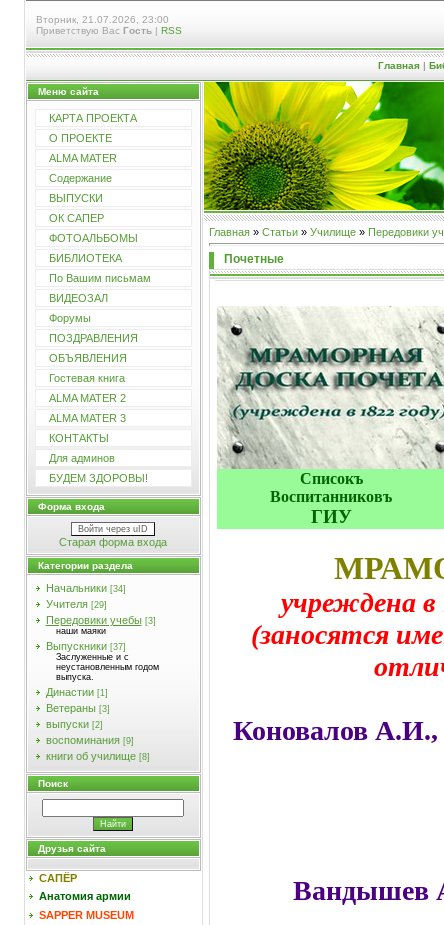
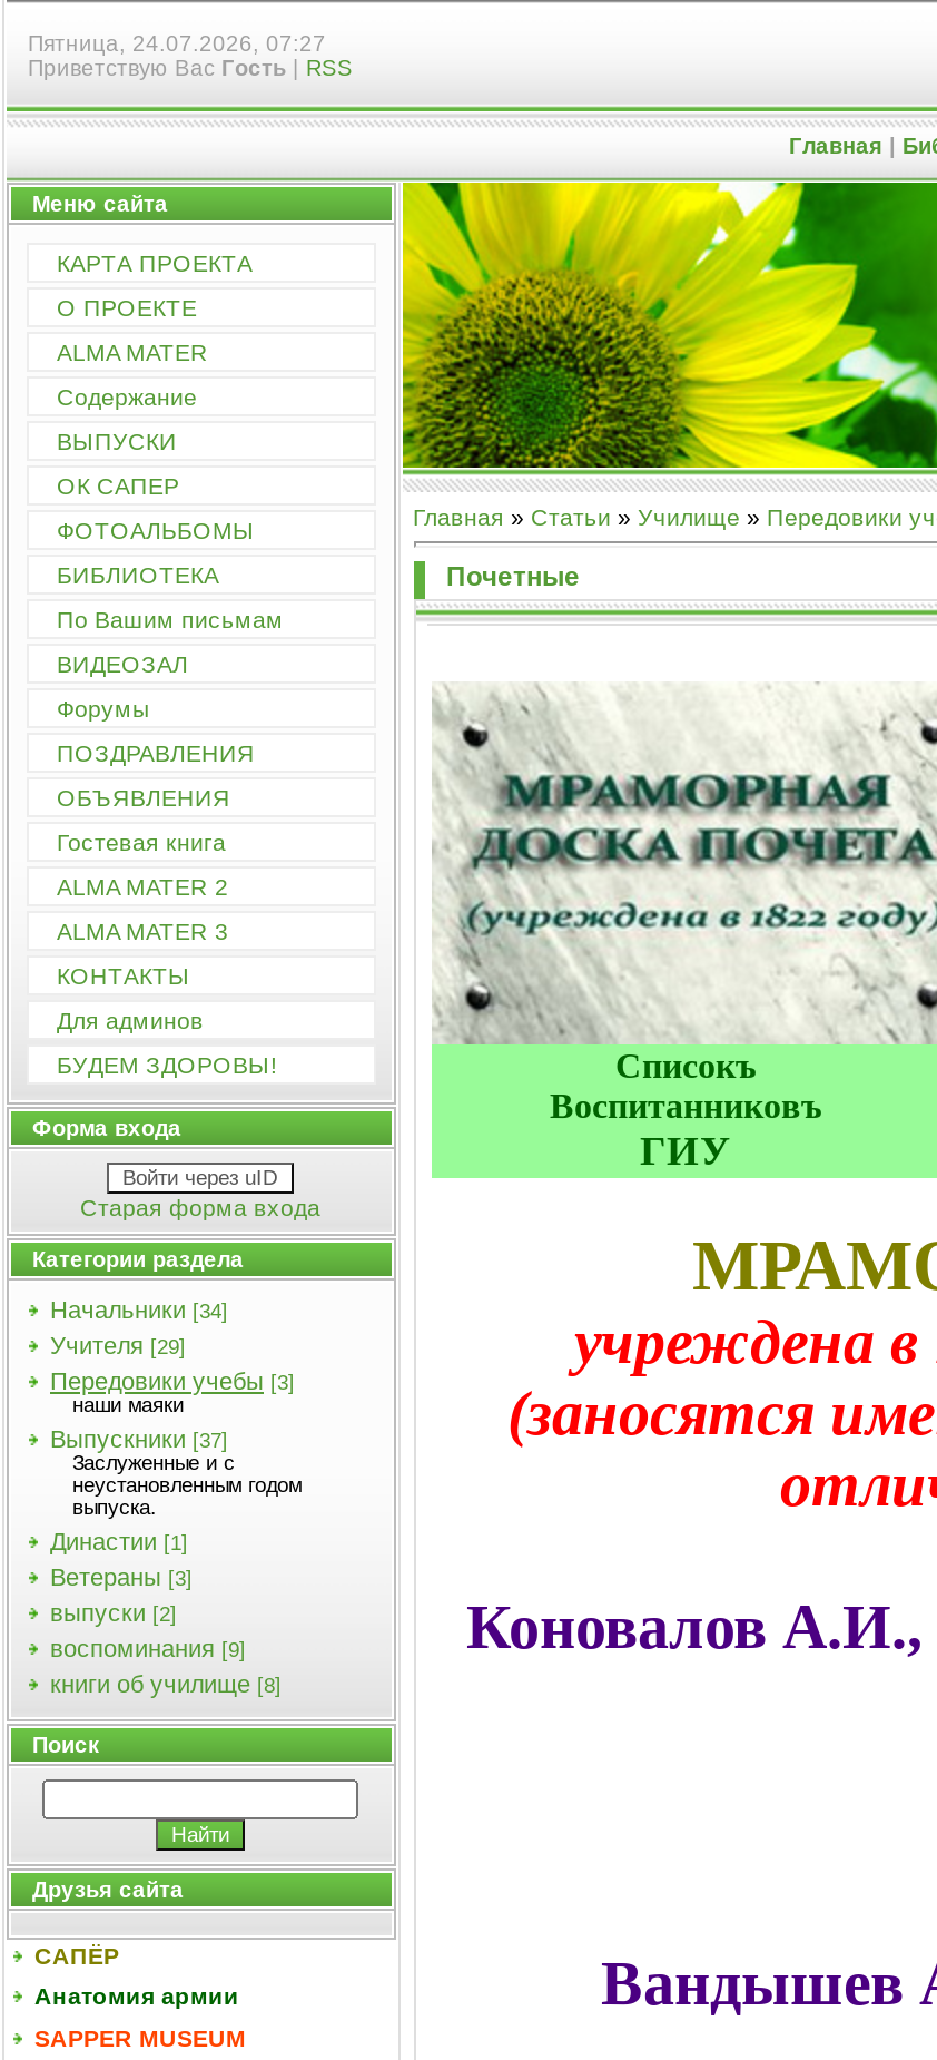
- Вторник, 21.07.2026, 23:00
+ Пятница, 24.07.2026, 07:27
